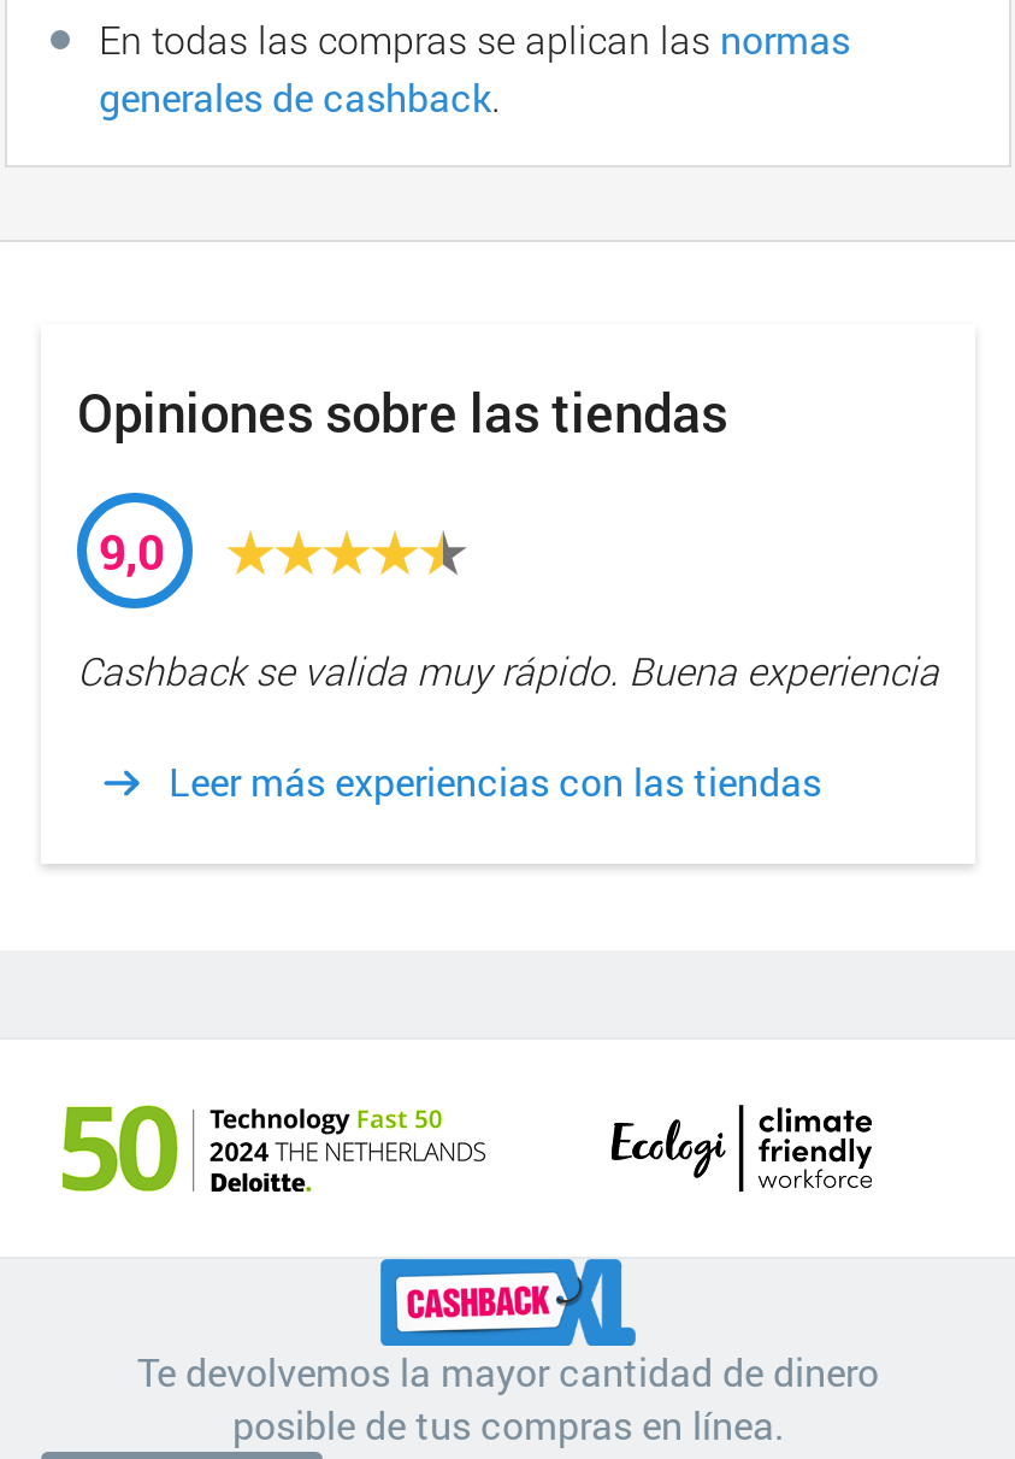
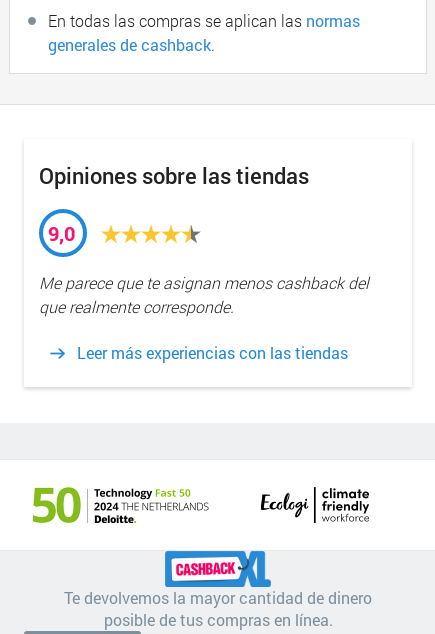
- Cashback se valida muy rápido. Buena experiencia
+ Me parece que te asignan menos cashback del
+ que realmente corresponde.
